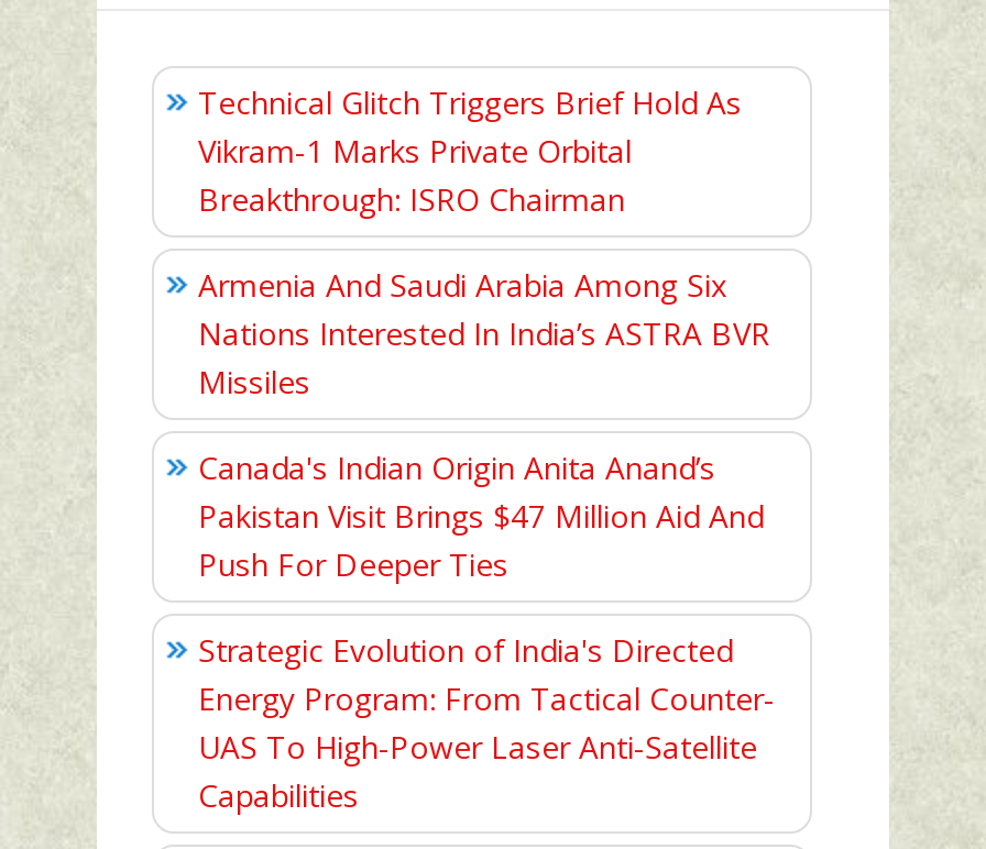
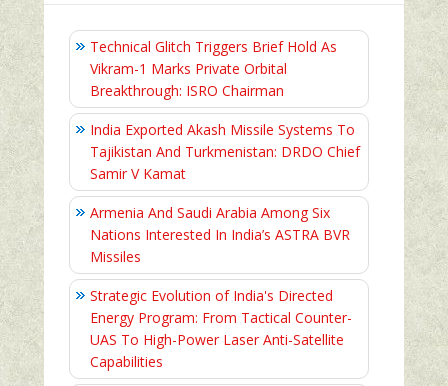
+ India Exported Akash Missile Systems To
+ Tajikistan And Turkmenistan: DRDO Chief
+ Samir V Kamat

moved down: Armenia And Saudi Arabia Among Six | Nations Interested In India’s ASTRA BVR | Missiles

- Canada's Indian Origin Anita Anand’s
- Pakistan Visit Brings $47 Million Aid And
- Push For Deeper Ties
